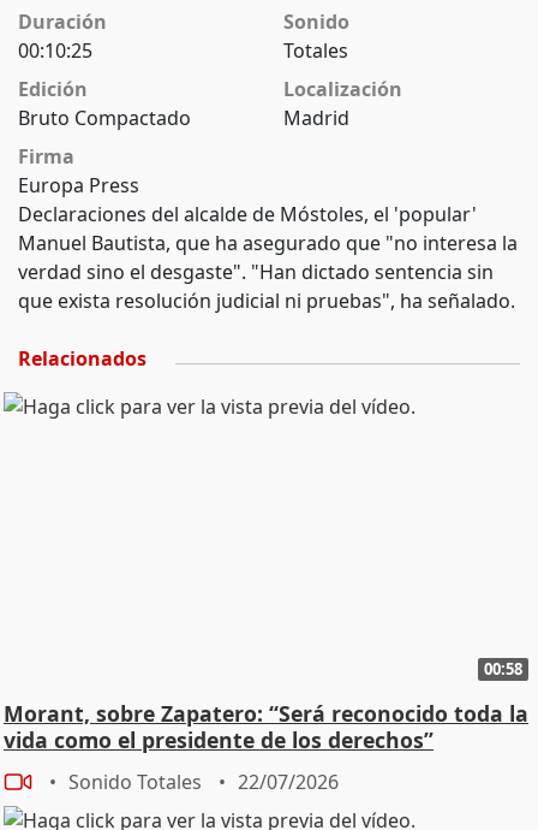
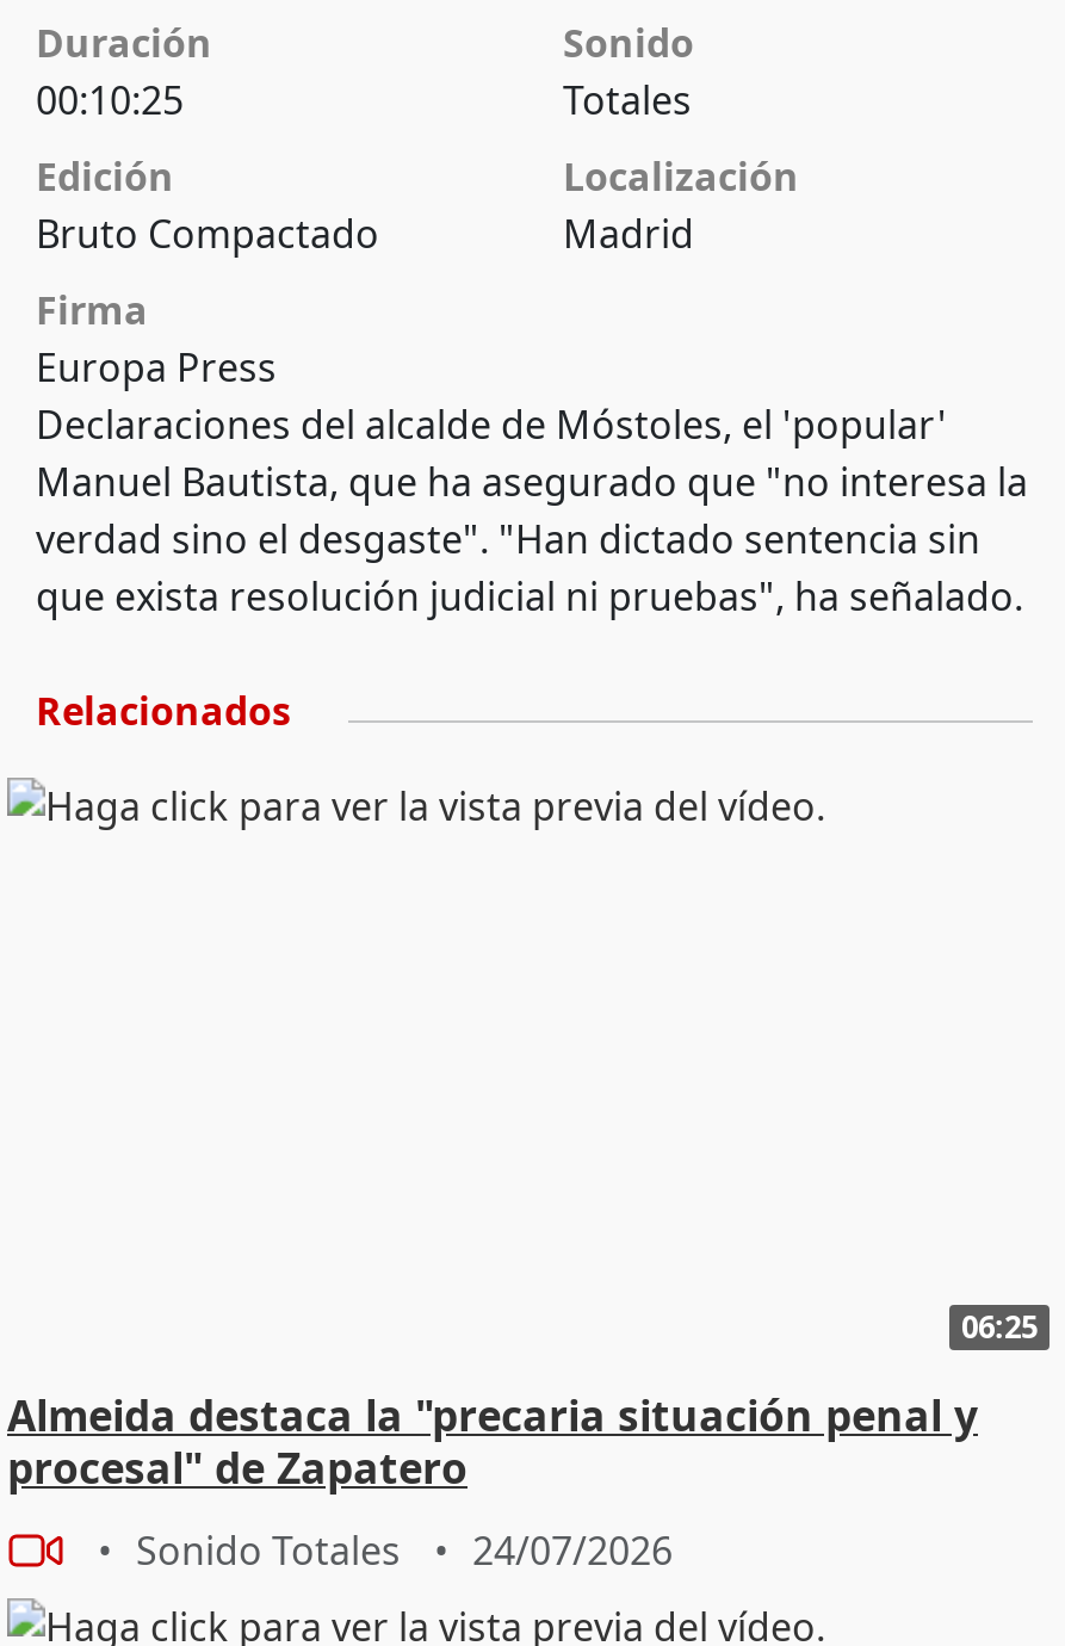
- 00:58
+ 06:25

- Morant, sobre Zapatero: “Será reconocido toda la
- vida como el presidente de los derechos”
+ Almeida destaca la "precaria situación penal y
+ procesal" de Zapatero

- Sonido Totales 22/07/2026
+ Sonido Totales 24/07/2026
